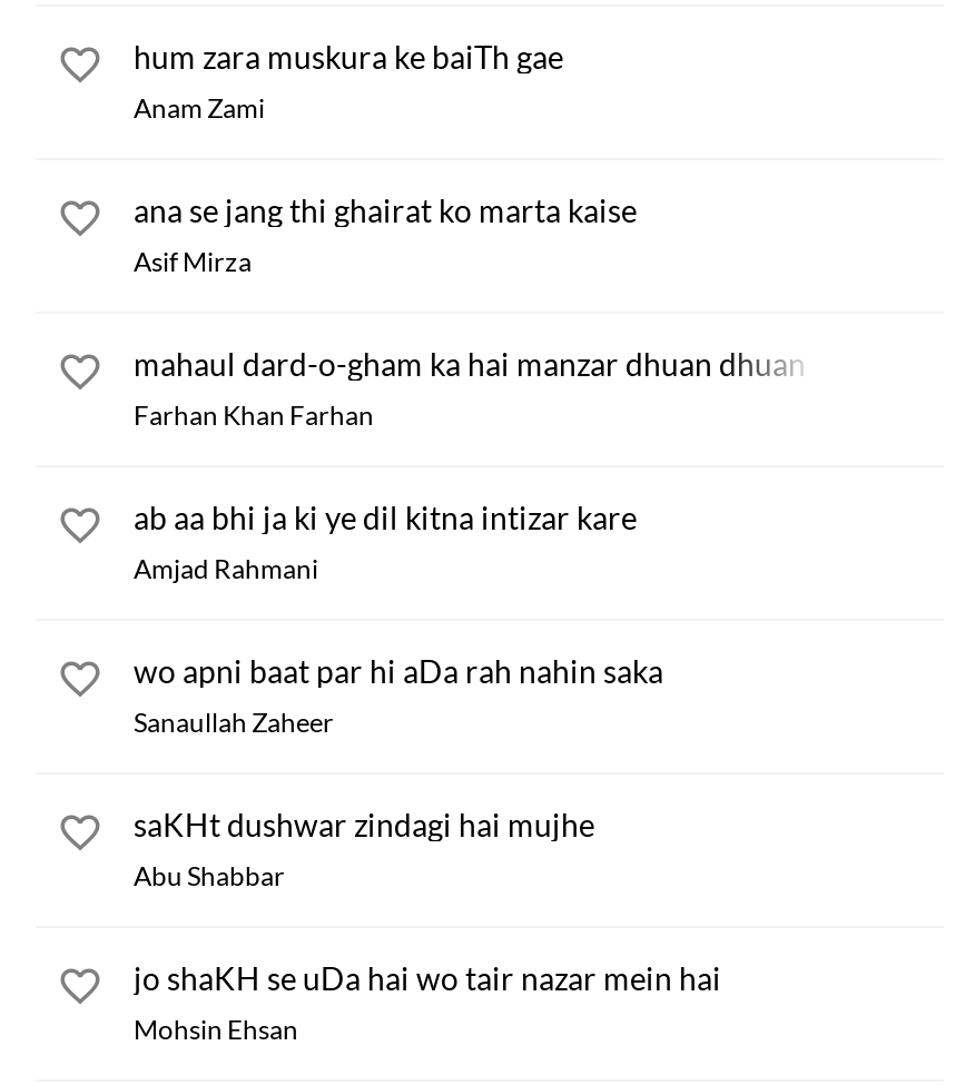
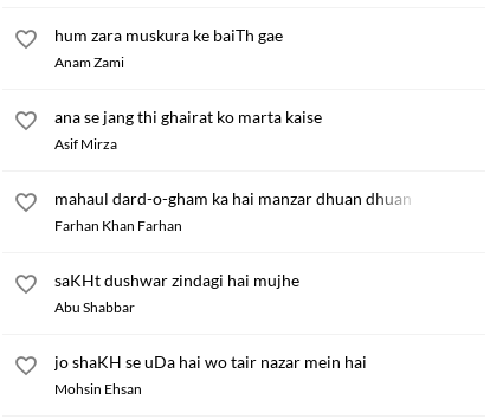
- ab aa bhi ja ki ye dil kitna intizar kare
- Amjad Rahmani
- wo apni baat par hi aDa rah nahin saka
- Sanaullah Zaheer
